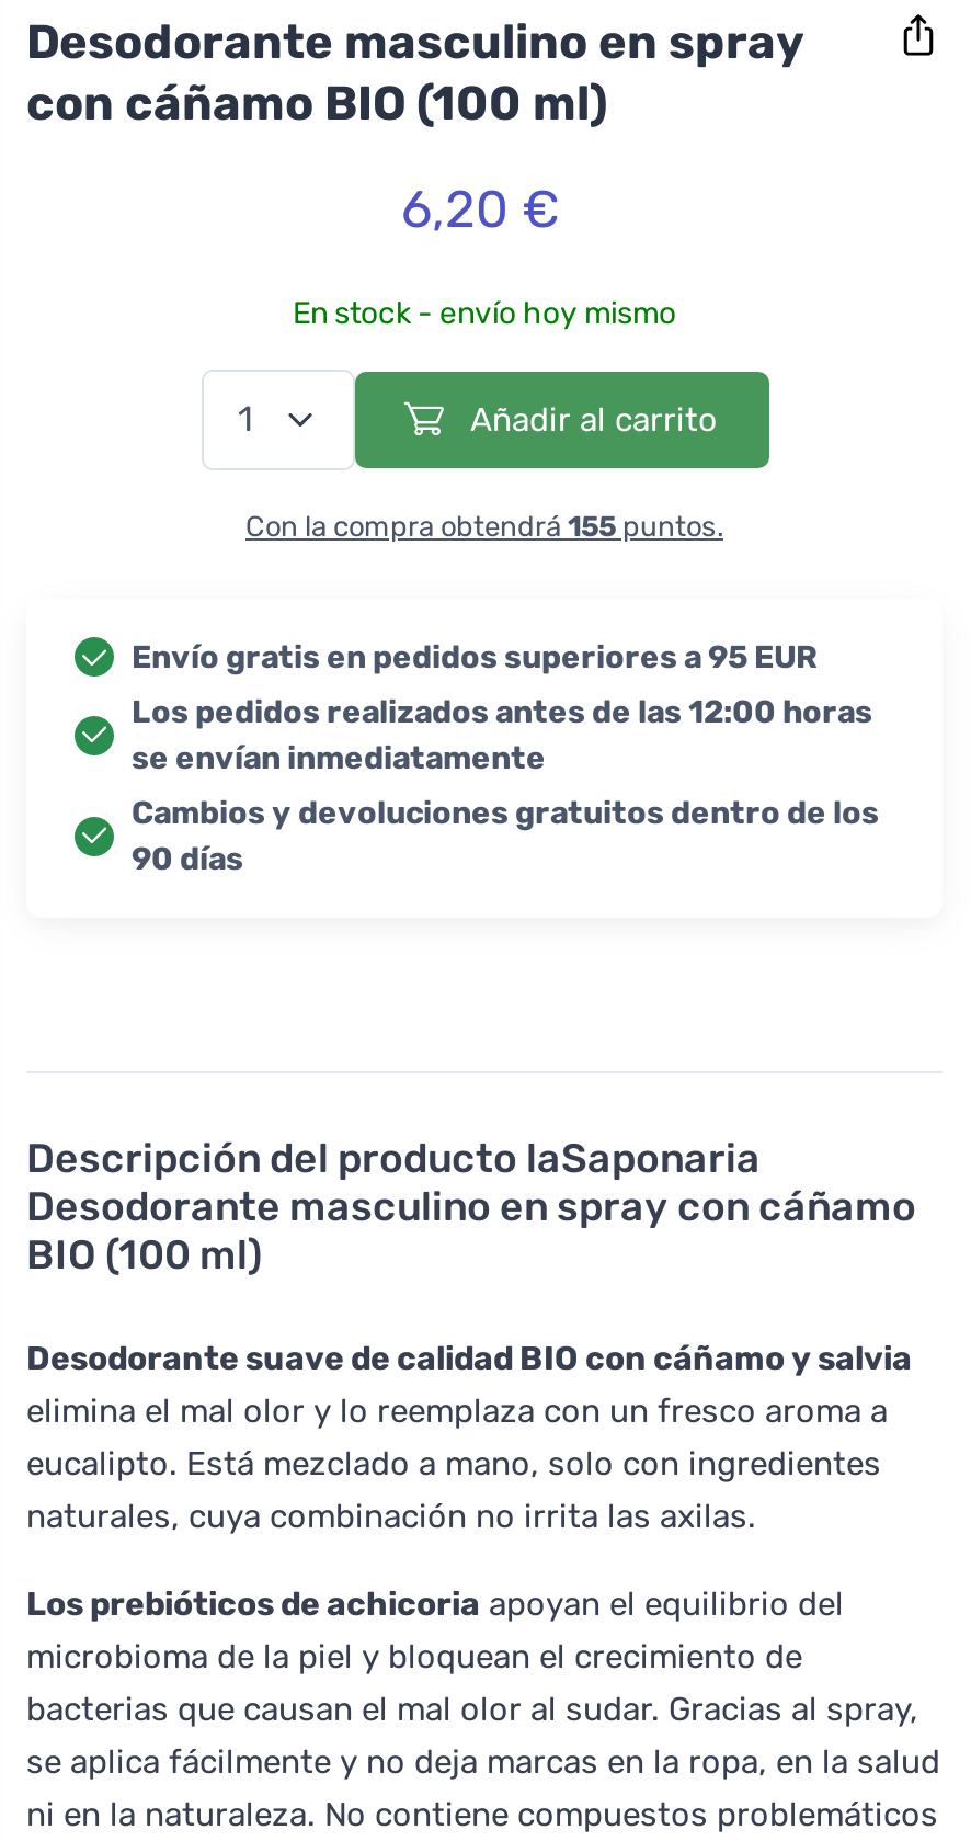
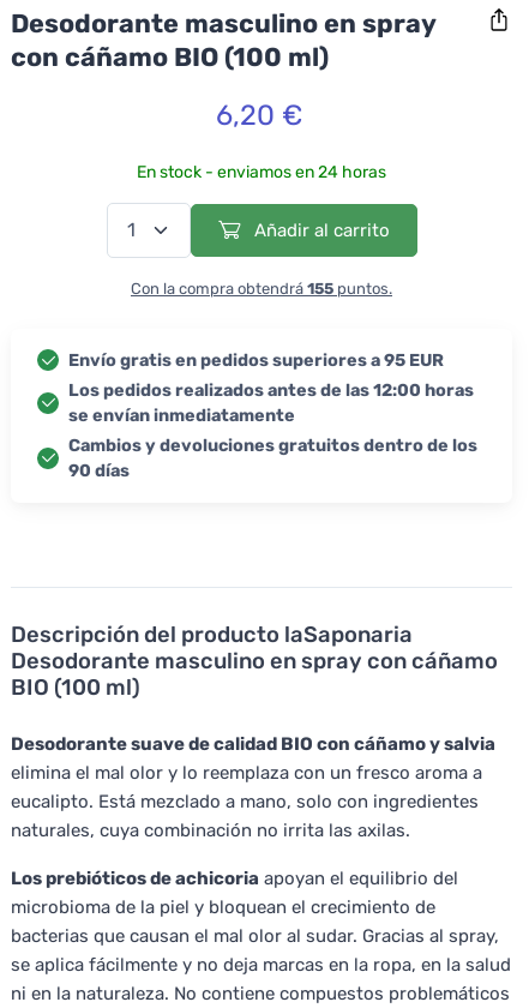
- En stock - envío hoy mismo
+ En stock - enviamos en 24 horas
